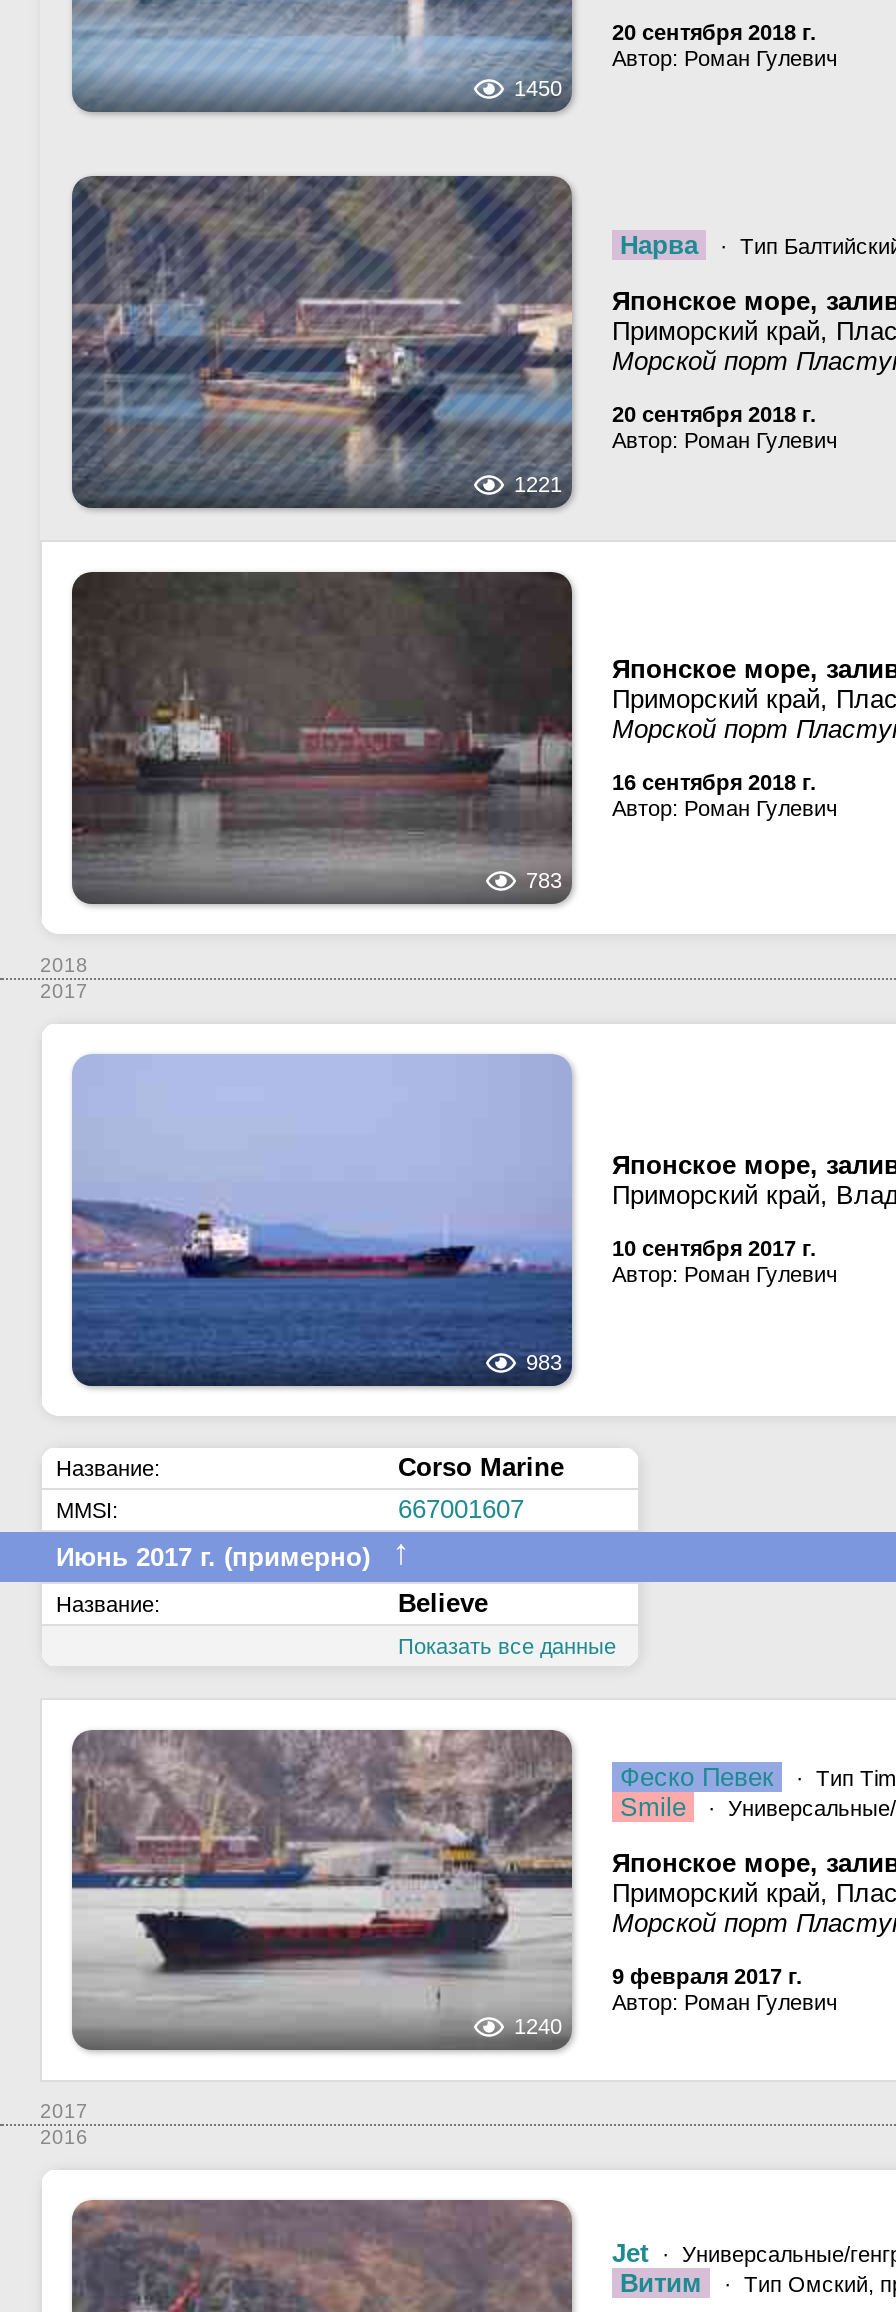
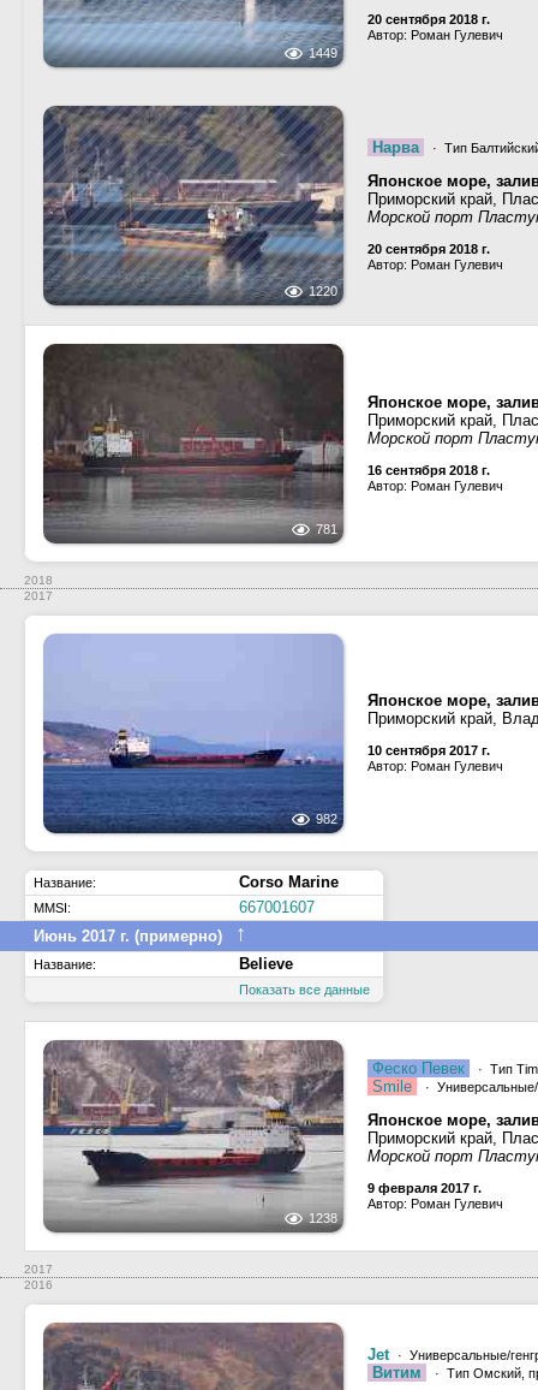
- 1450
+ 1449

- 1221
+ 1220

- 783
+ 781

- 983
+ 982

- 1240
+ 1238
